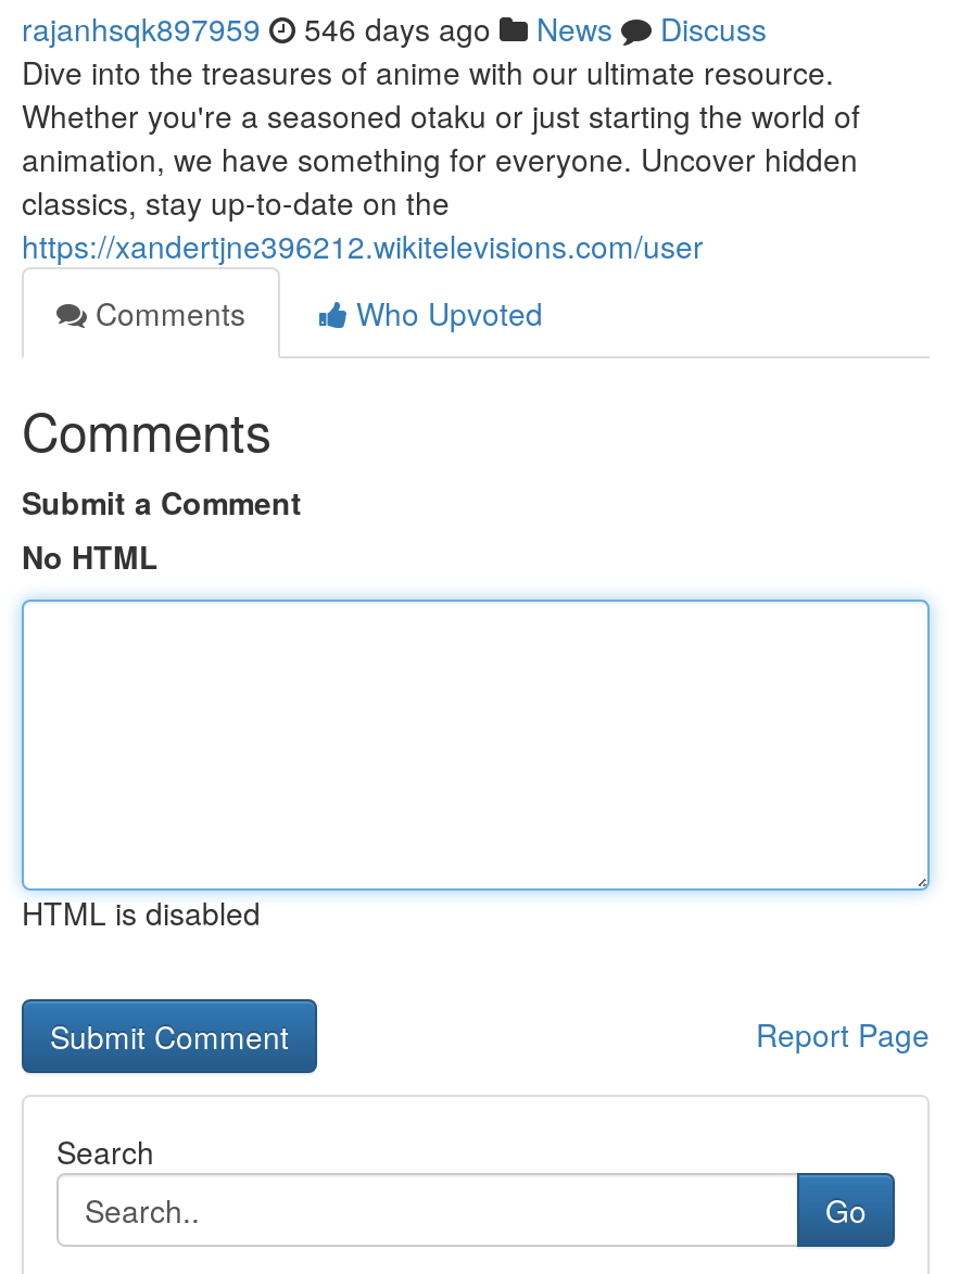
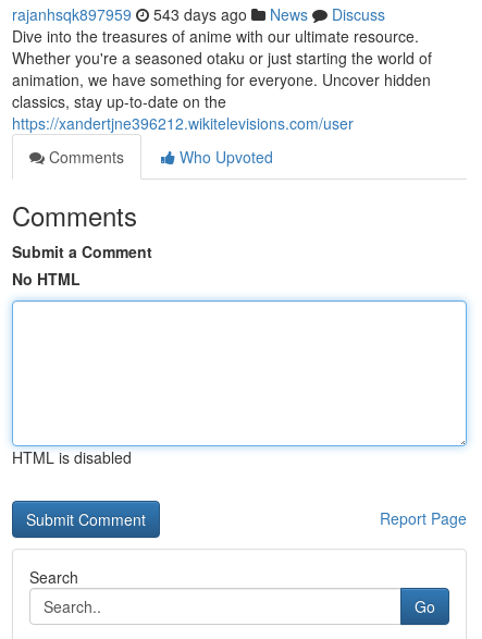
- rajanhsqk897959 546 days ago News Discuss
+ rajanhsqk897959 543 days ago News Discuss
